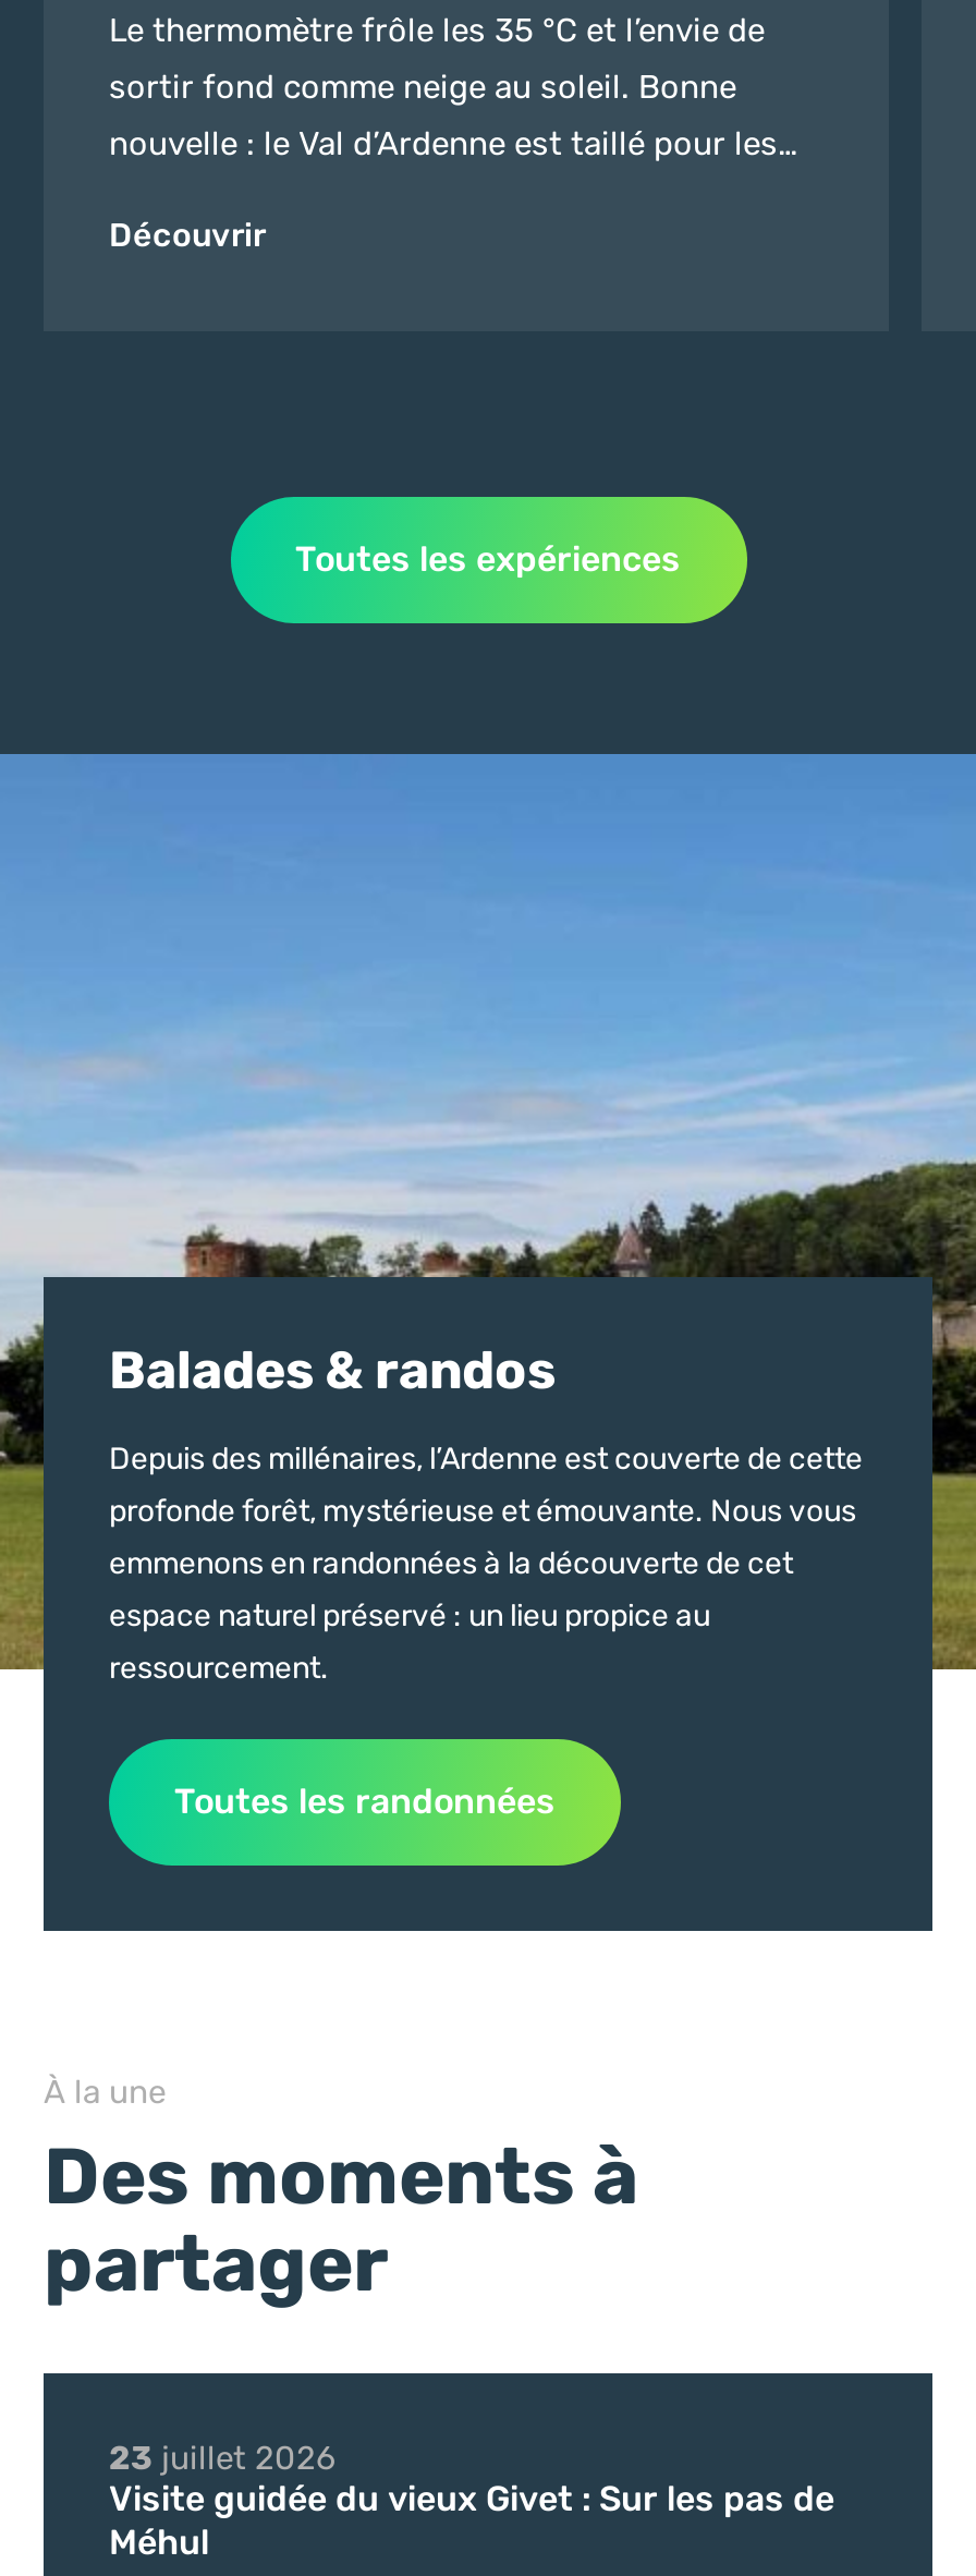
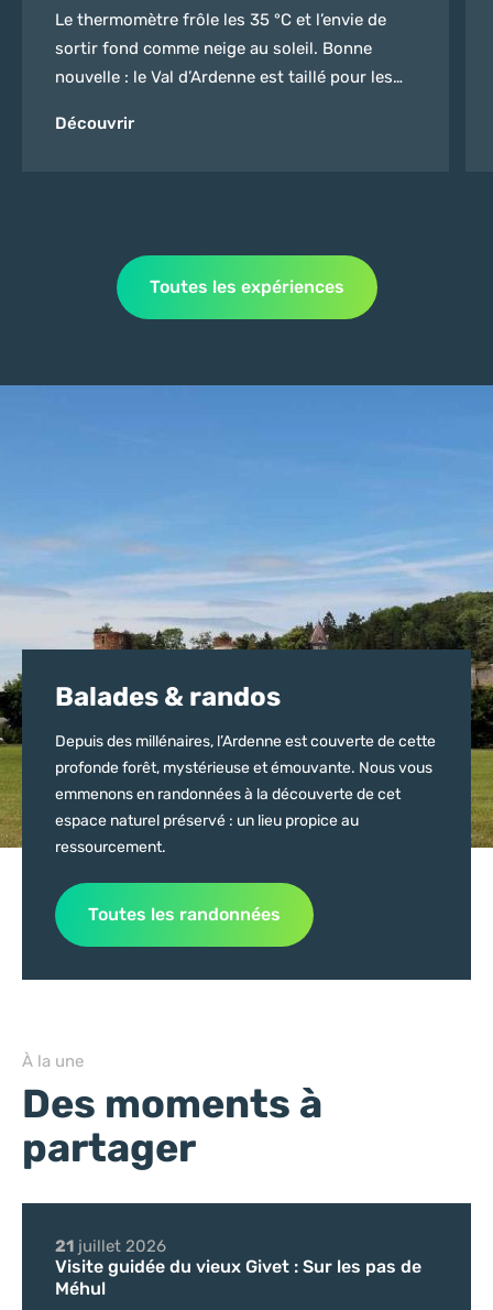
- 23 juillet 2026
+ 21 juillet 2026
